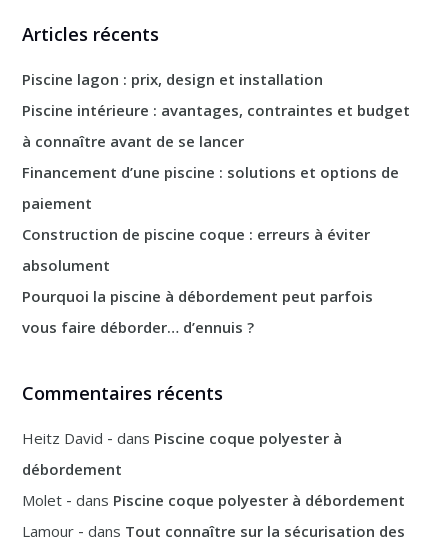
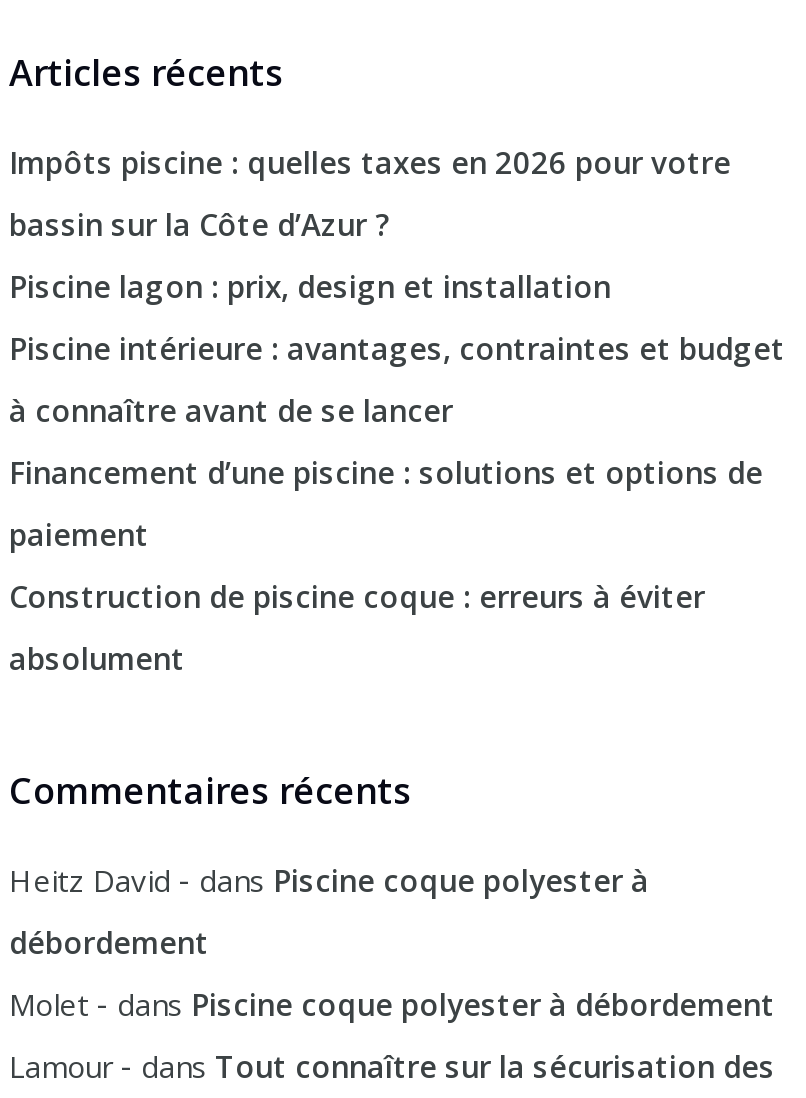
+ Impôts piscine : quelles taxes en 2026 pour votre
+ bassin sur la Côte d’Azur ?

moved down: Piscine lagon : prix, design et installation | Piscine intérieure : avantages, contraintes et budget | à connaître avant de se lancer | Financement d’une piscine : solutions et options de | paiement | Construction de piscine coque : erreurs à éviter | absolument

- Pourquoi la piscine à débordement peut parfois
- vous faire déborder… d’ennuis ?
